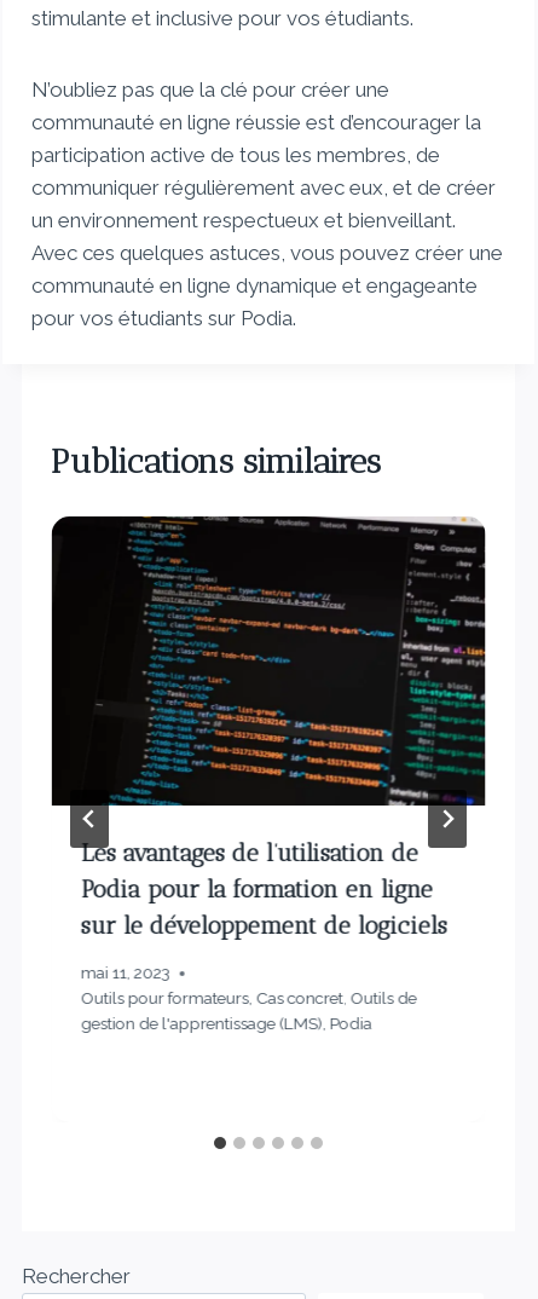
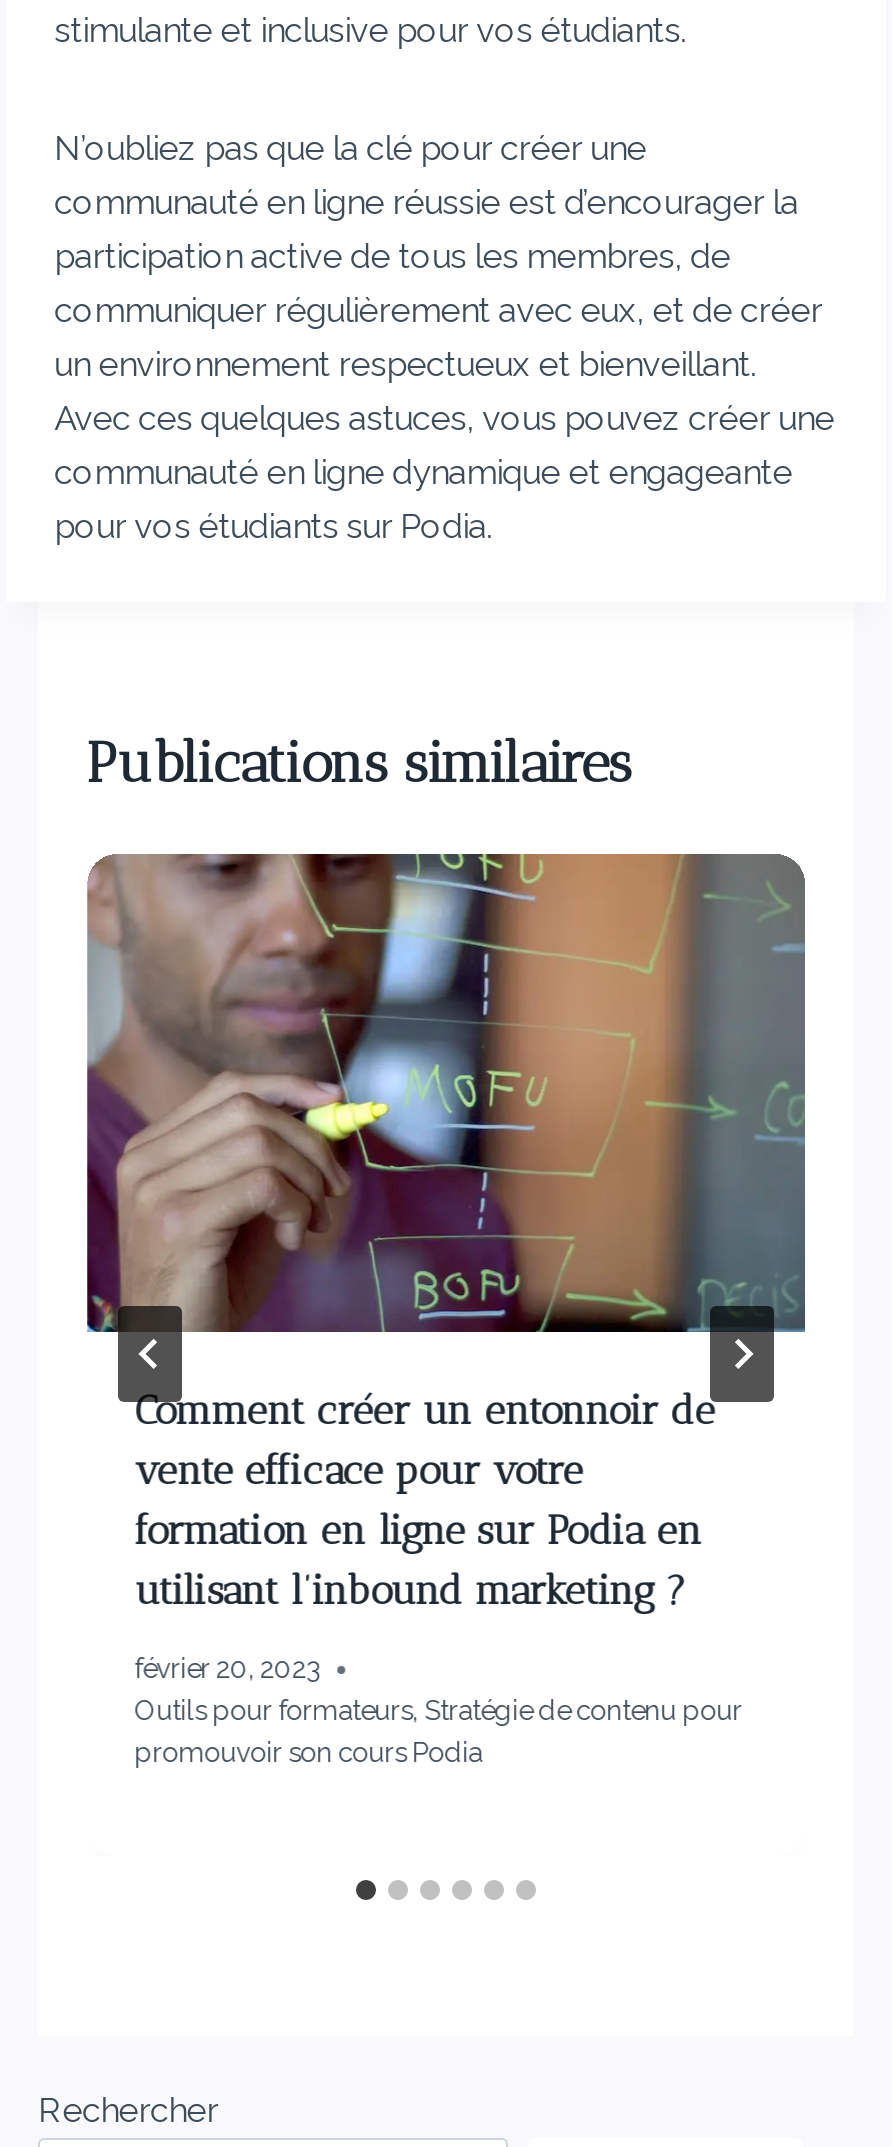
- [image]
- Les avantages de l’utilisation de
- Podia pour la formation en ligne
- sur le développement de logiciels
+ [image]
+ Comment créer un entonnoir de
+ vente efficace pour votre
+ formation en ligne sur Podia en
+ utilisant l’inbound marketing ?

- mai 11, 2023
- Outils pour formateurs, Cas concret, Outils de
- gestion de l'apprentissage (LMS), Podia
+ février 20, 2023
+ Outils pour formateurs, Stratégie de contenu pour
+ promouvoir son cours Podia
